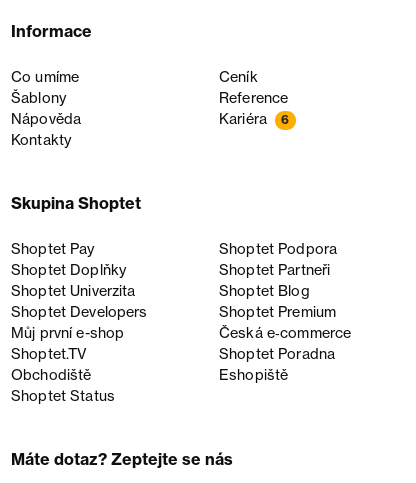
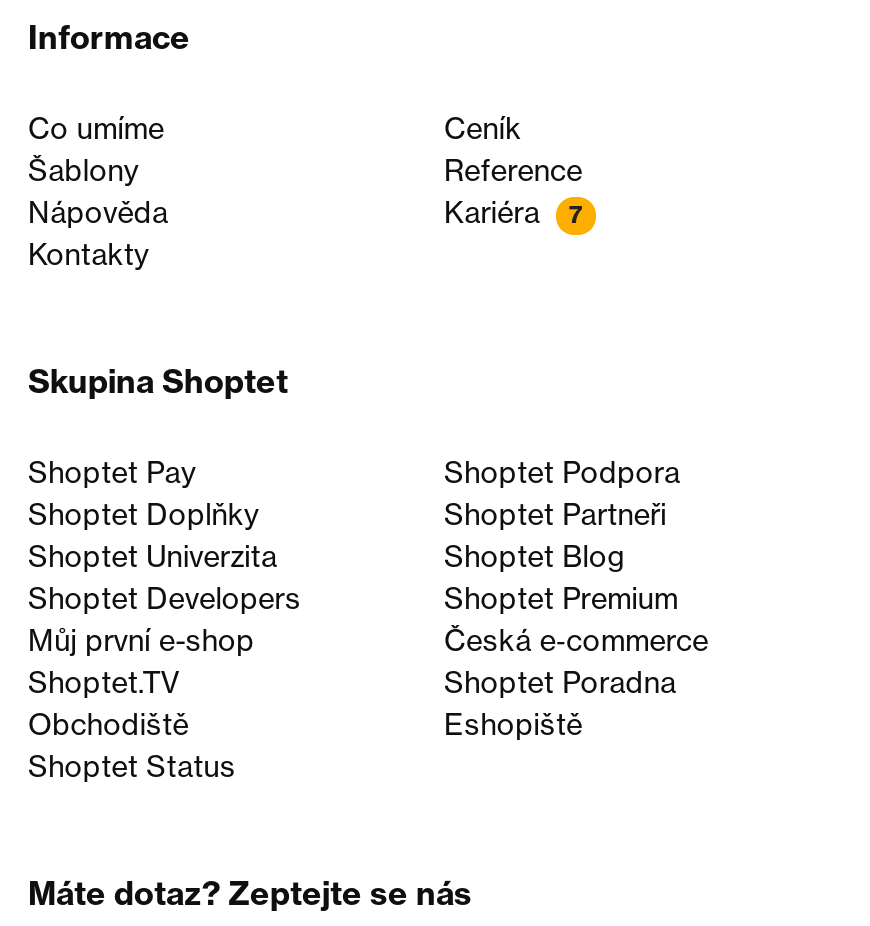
- Kariéra 6
+ Kariéra 7
